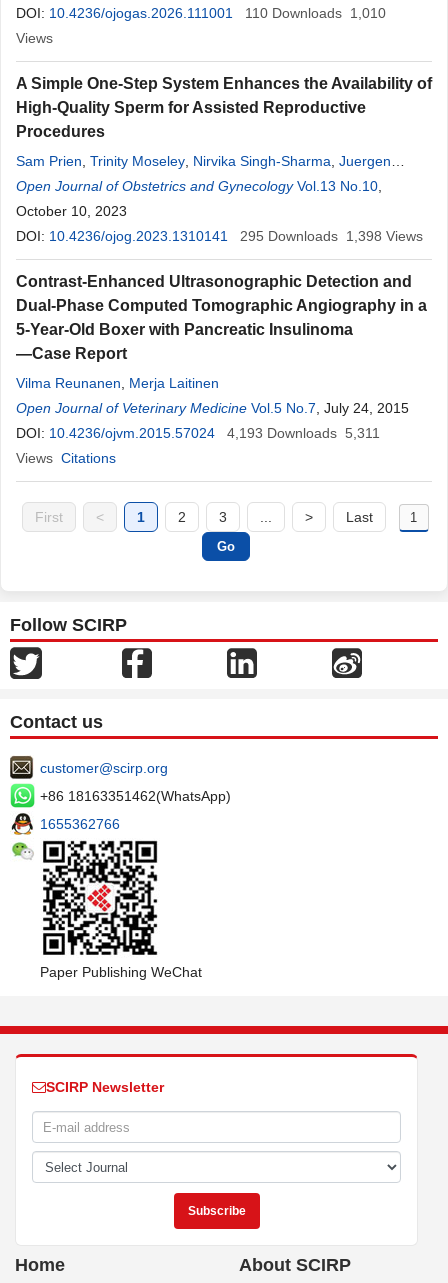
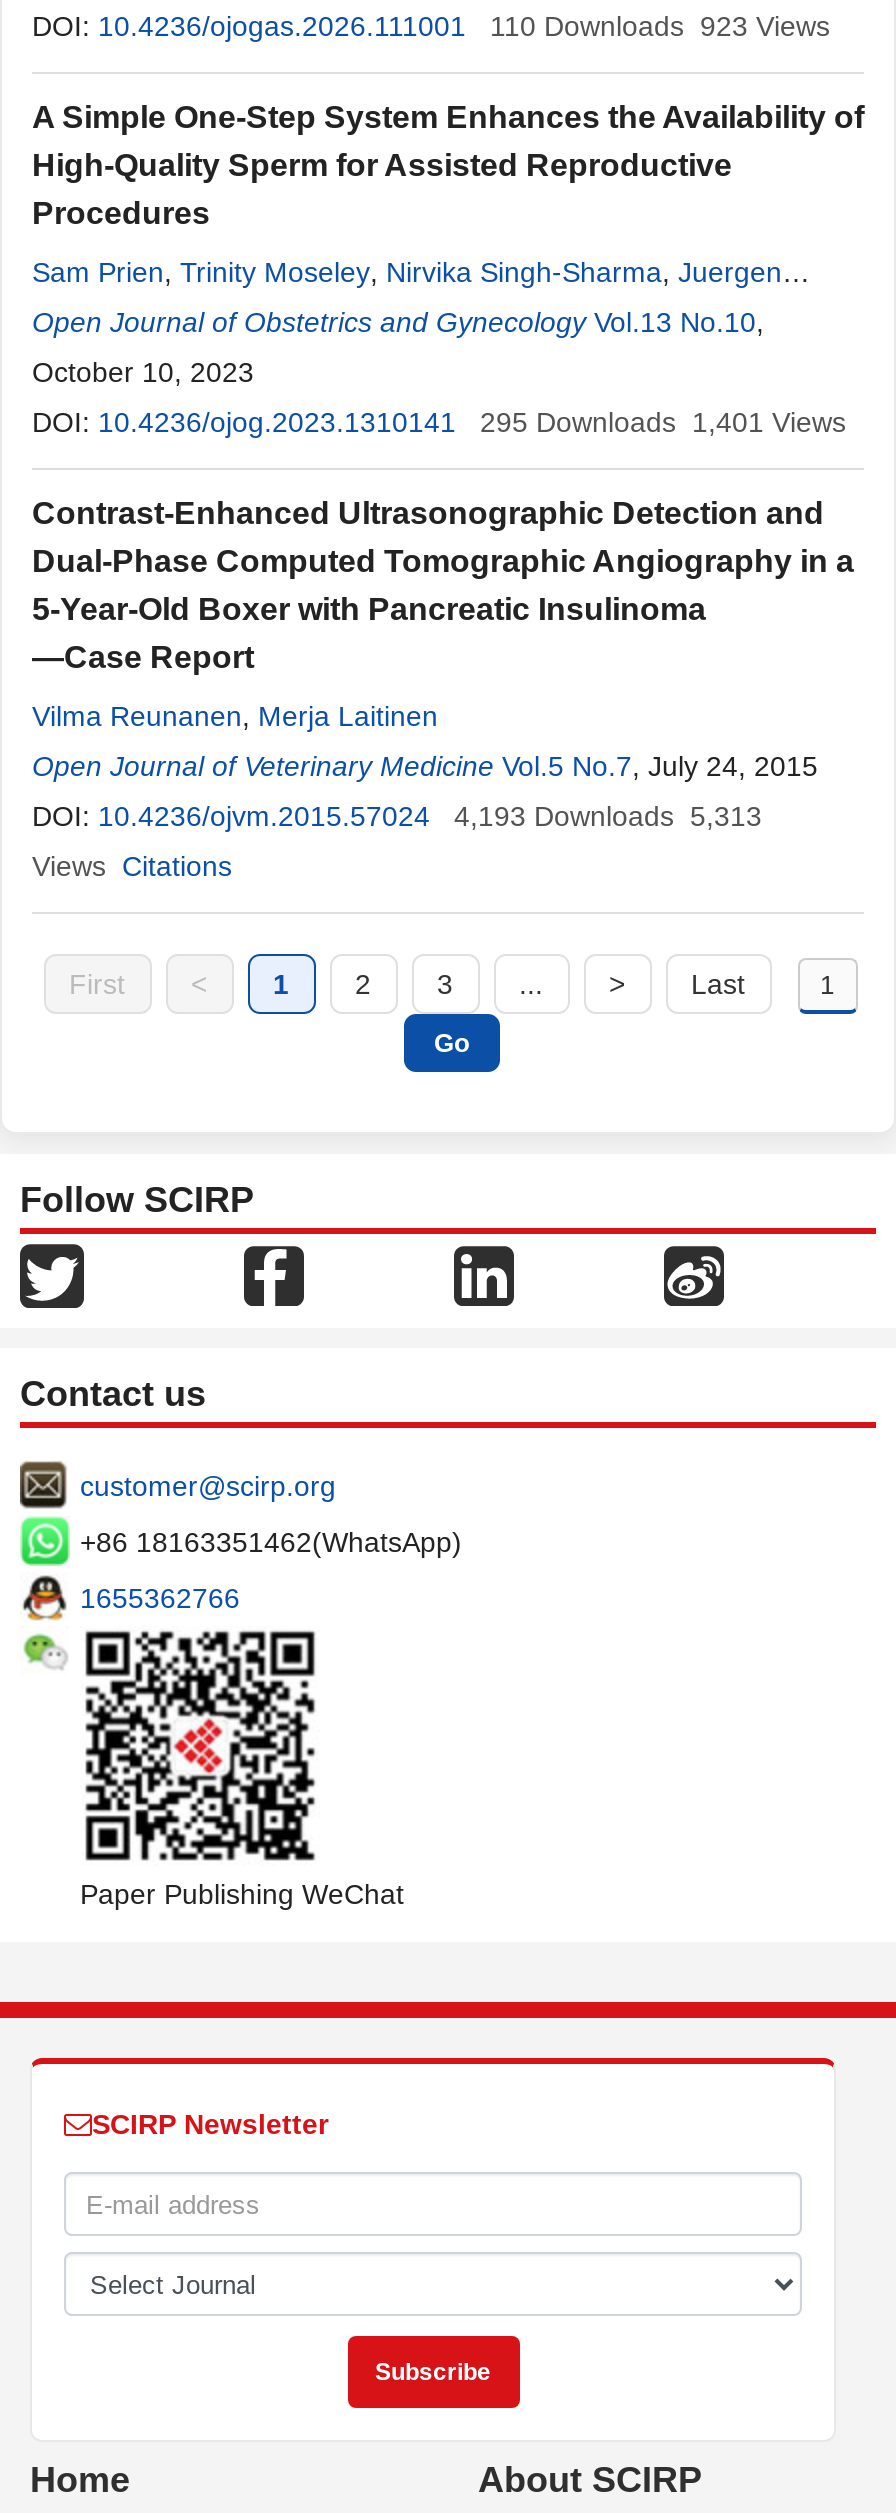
- 110 Downloads 1,010
- Views
+ 110 Downloads 923 Views

- 295 Downloads 1,398 Views
+ 295 Downloads 1,401 Views

- DOI: 10.4236/ojvm.2015.57024 4,193 Downloads 5,311
+ DOI: 10.4236/ojvm.2015.57024 4,193 Downloads 5,313
